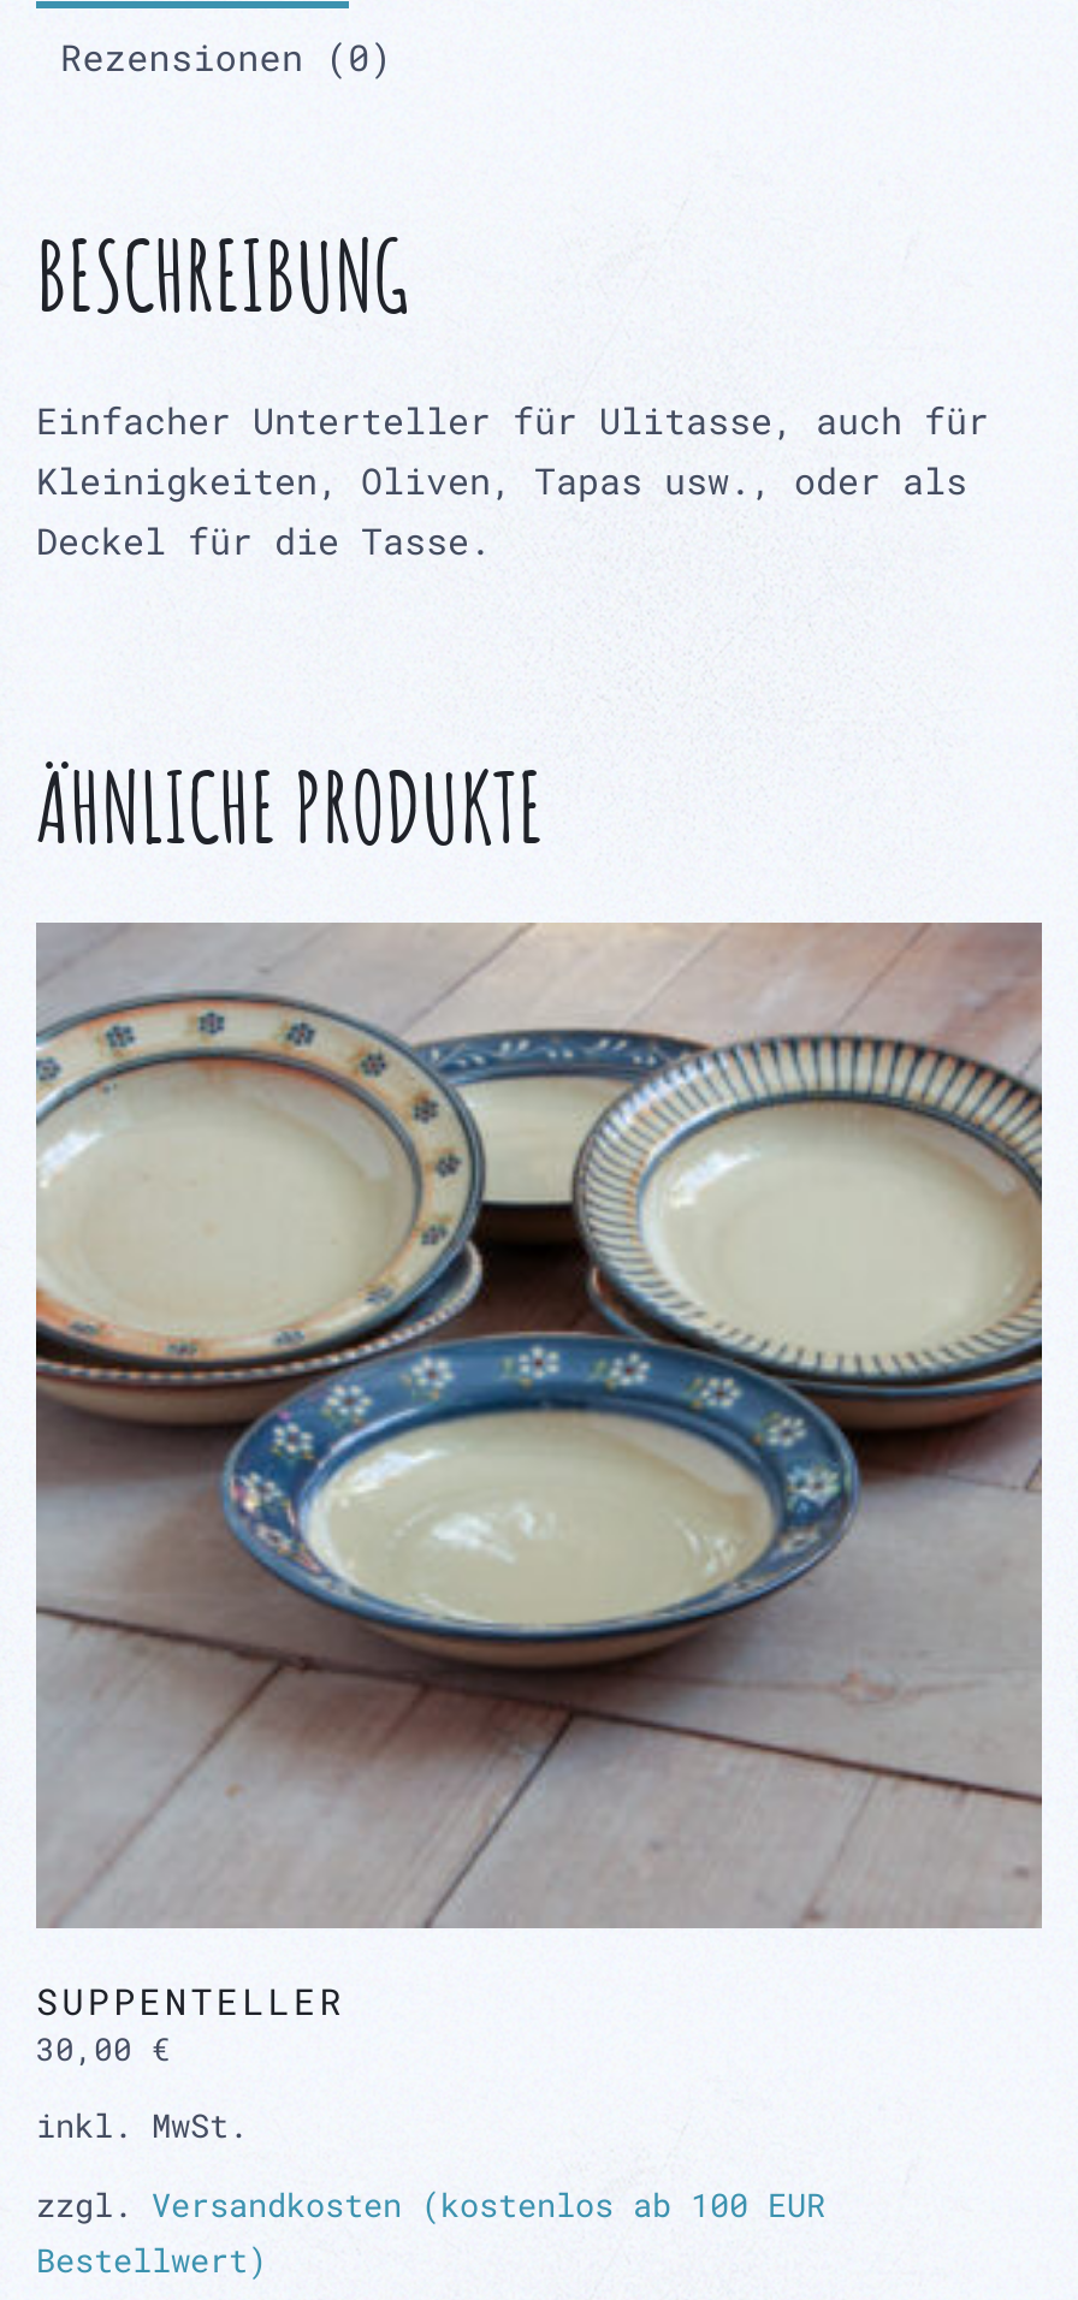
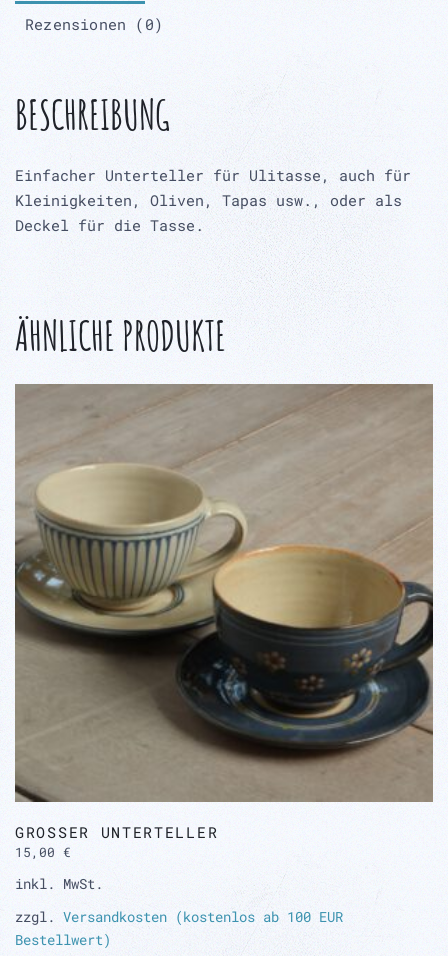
- [image]
- SUPPENTELLER
- 30,00 €
+ [image]
+ GROSSER UNTERTELLER
+ 15,00 €
